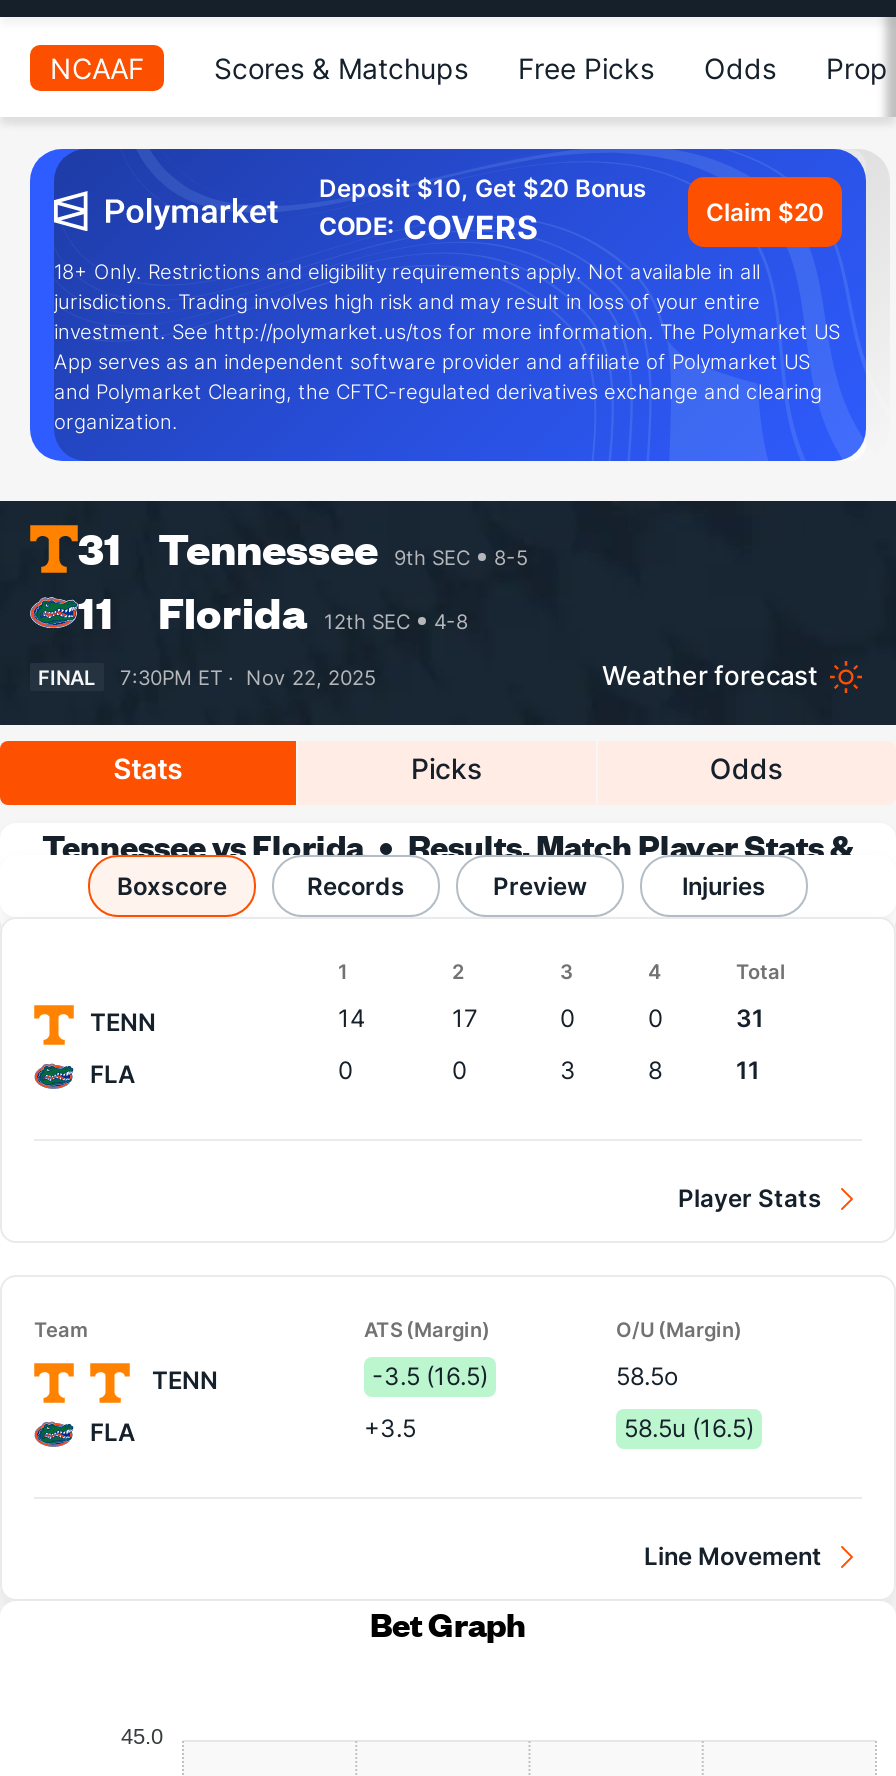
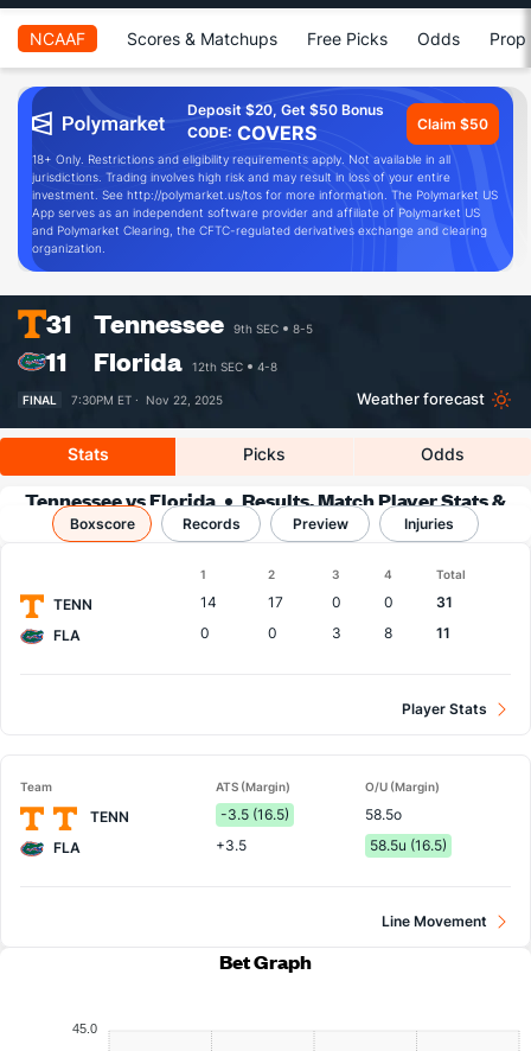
- Deposit $10, Get $20 Bonus
+ Deposit $20, Get $50 Bonus

- Claim $20
+ Claim $50
